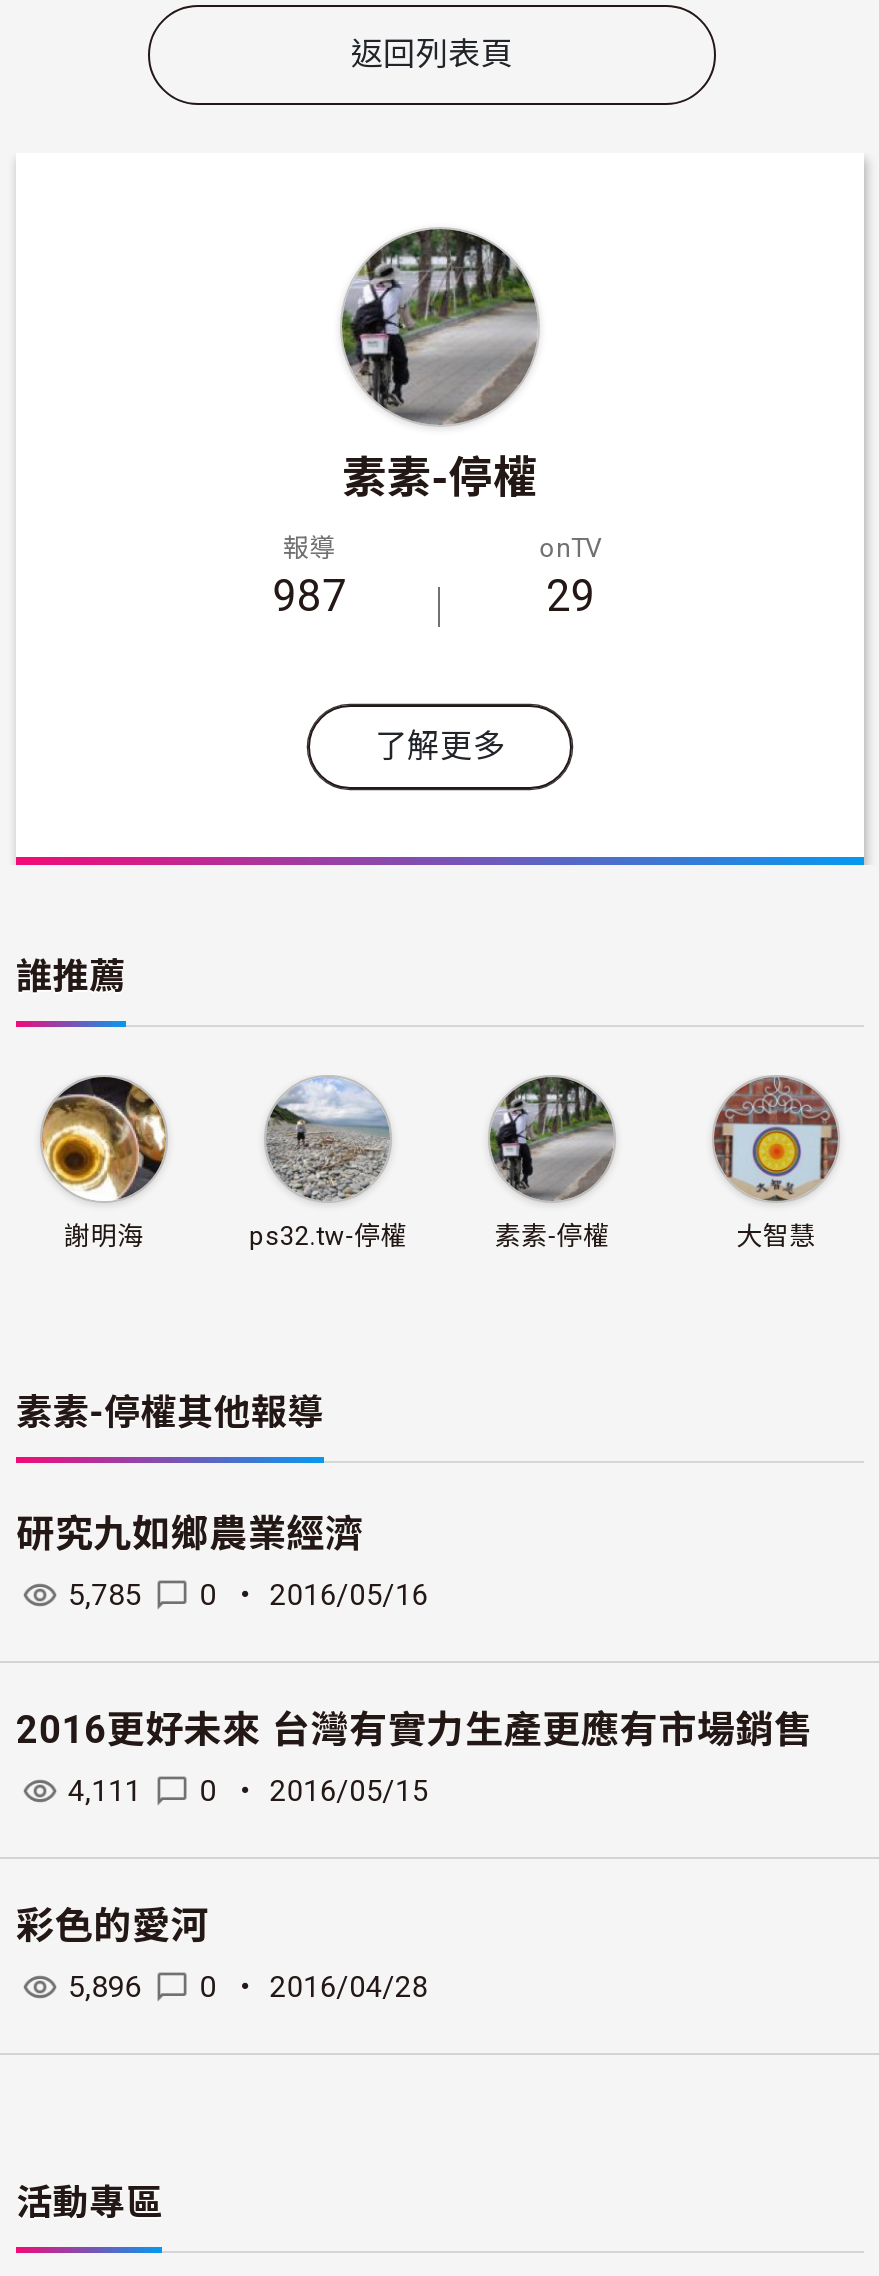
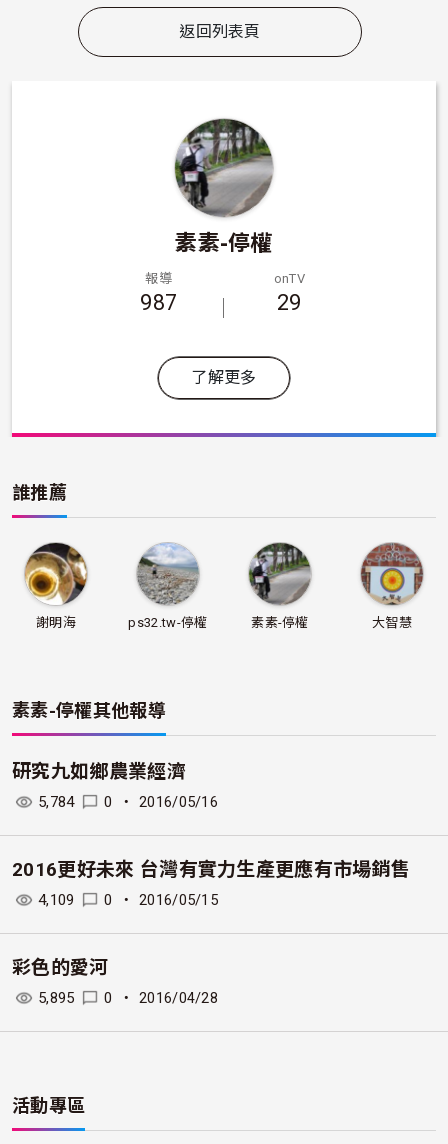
- 5,785 0 ・2016/05/16
+ 5,784 0 ・2016/05/16

- 4,111 0 ・2016/05/15
+ 4,109 0 ・2016/05/15

- 5,896 0 ・2016/04/28
+ 5,895 0 ・2016/04/28
